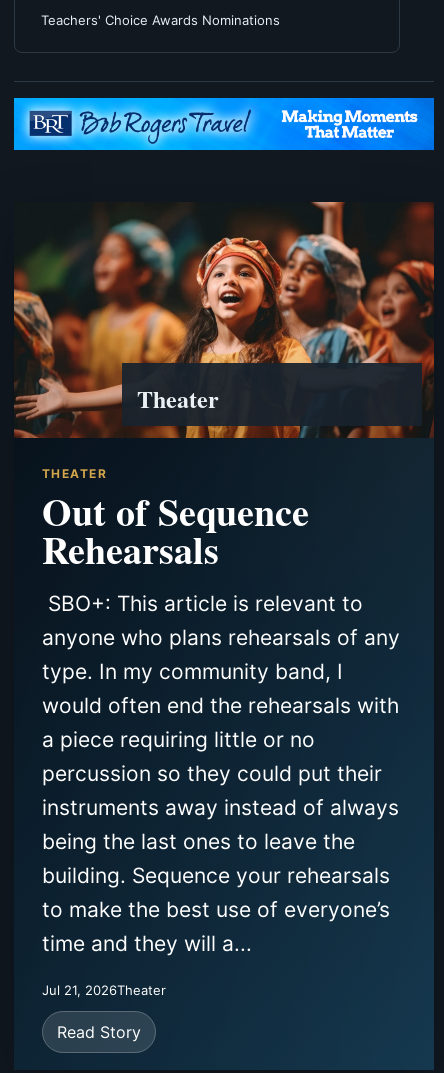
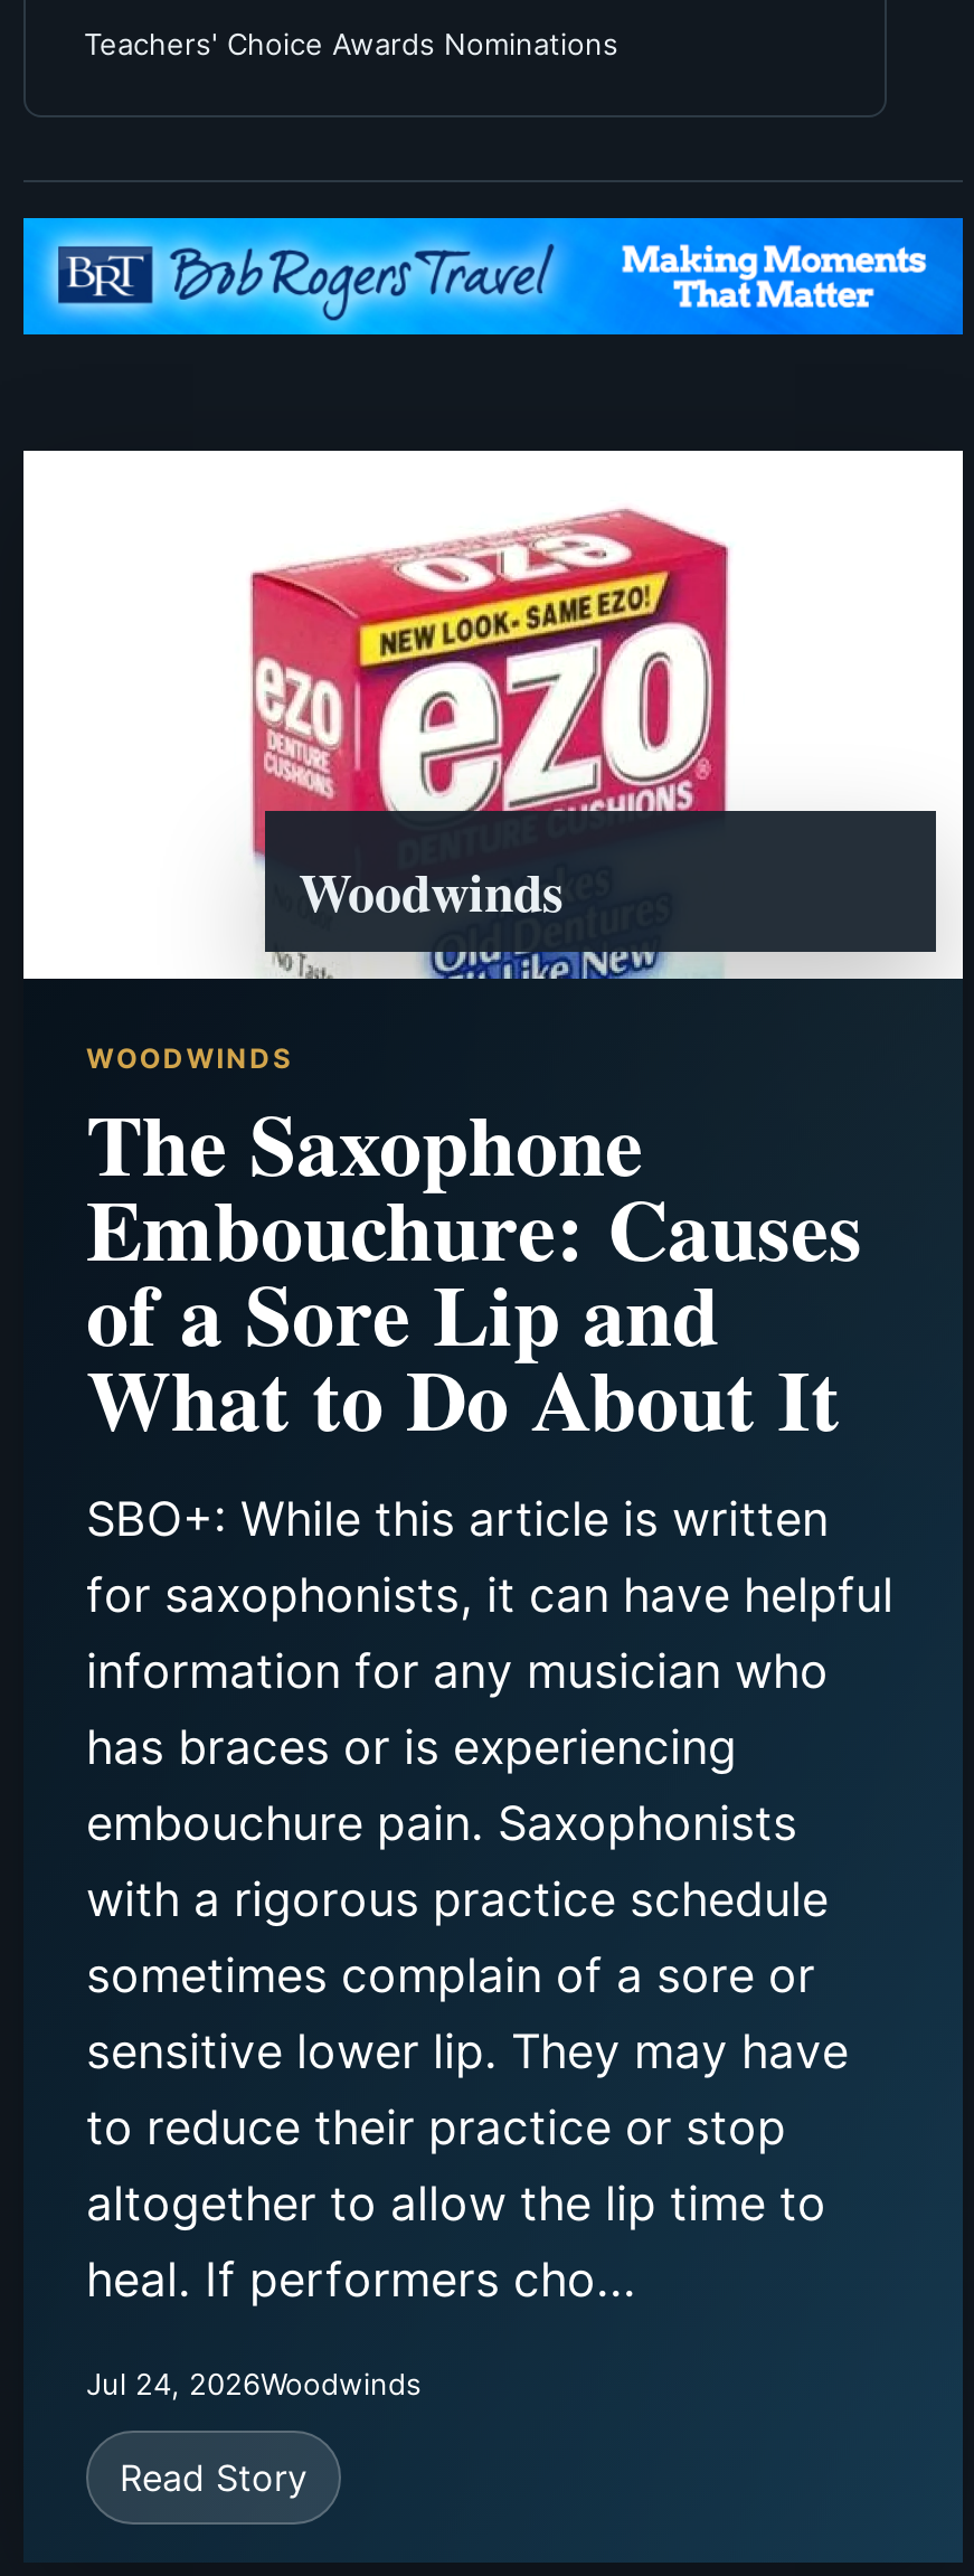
- [image]
- Theater
+ [image]
+ Woodwinds

- THEATER
- Out of Sequence
- Rehearsals
- SBO+: This article is relevant to
- anyone who plans rehearsals of any
- type. In my community band, I
- would often end the rehearsals with
- a piece requiring little or no
- percussion so they could put their
- instruments away instead of always
- being the last ones to leave the
- building. Sequence your rehearsals
- to make the best use of everyone’s
- time and they will a...
+ WOODWINDS
+ The Saxophone
+ Embouchure: Causes
+ of a Sore Lip and
+ What to Do About It
+ SBO+: While this article is written
+ for saxophonists, it can have helpful
+ information for any musician who
+ has braces or is experiencing
+ embouchure pain. Saxophonists
+ with a rigorous practice schedule
+ sometimes complain of a sore or
+ sensitive lower lip. They may have
+ to reduce their practice or stop
+ altogether to allow the lip time to
+ heal. If performers cho...

- Jul 21, 2026Theater
+ Jul 24, 2026Woodwinds
